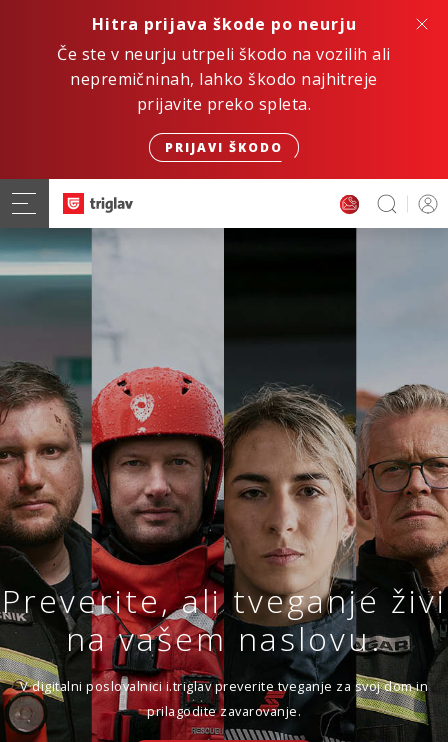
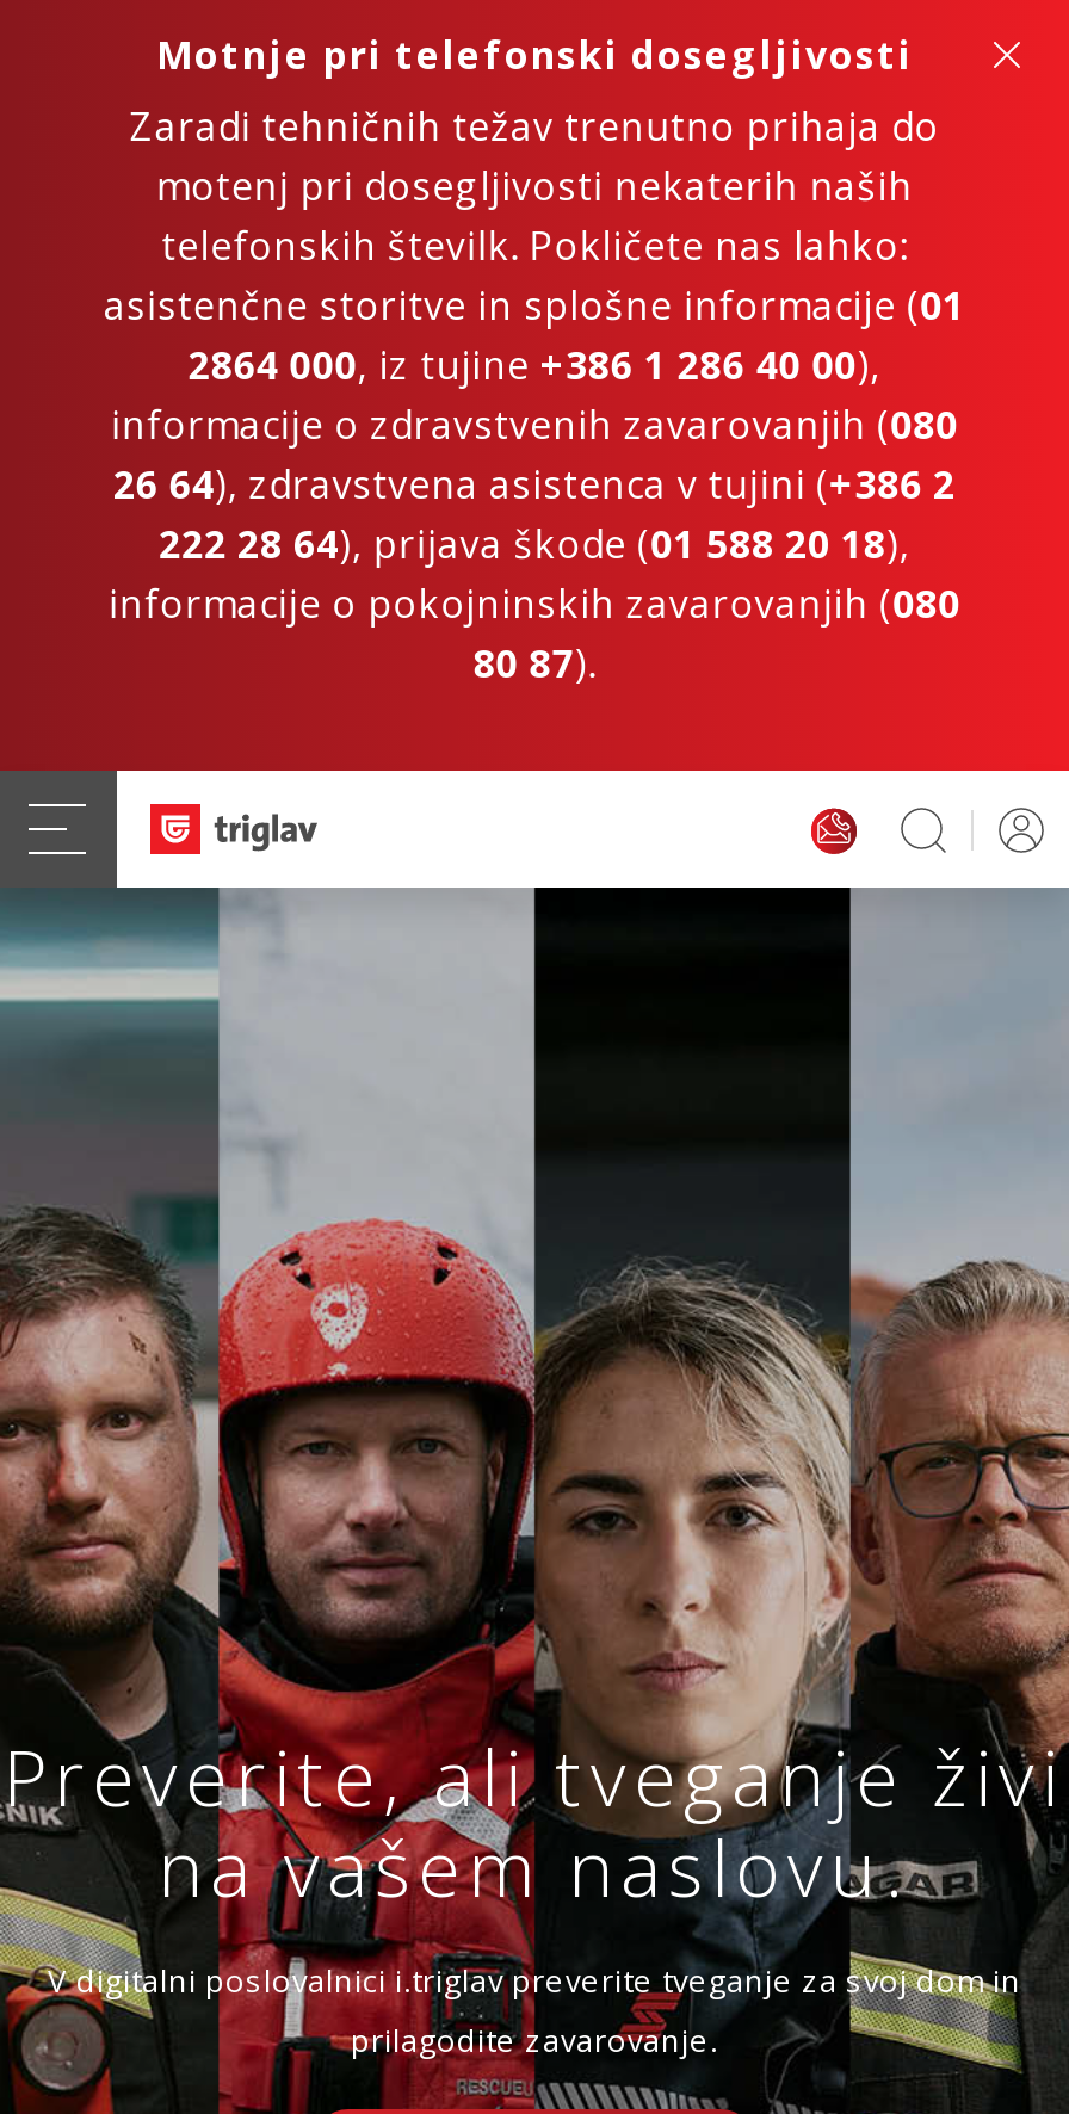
- Hitra prijava škode po neurju
- Če ste v neurju utrpeli škodo na vozilih ali
- nepremičninah, lahko škodo najhitreje
- prijavite preko spleta.
- PRIJAVI ŠKODO
+ Motnje pri telefonski dosegljivosti
+ Zaradi tehničnih težav trenutno prihaja do
+ motenj pri dosegljivosti nekaterih naših
+ telefonskih številk. Pokličete nas lahko:
+ asistenčne storitve in splošne informacije (01
+ 2864 000, iz tujine +386 1 286 40 00),
+ informacije o zdravstvenih zavarovanjih (080
+ 26 64), zdravstvena asistenca v tujini (+386 2
+ 222 28 64), prijava škode (01 588 20 18),
+ informacije o pokojninskih zavarovanjih (080
+ 80 87).
